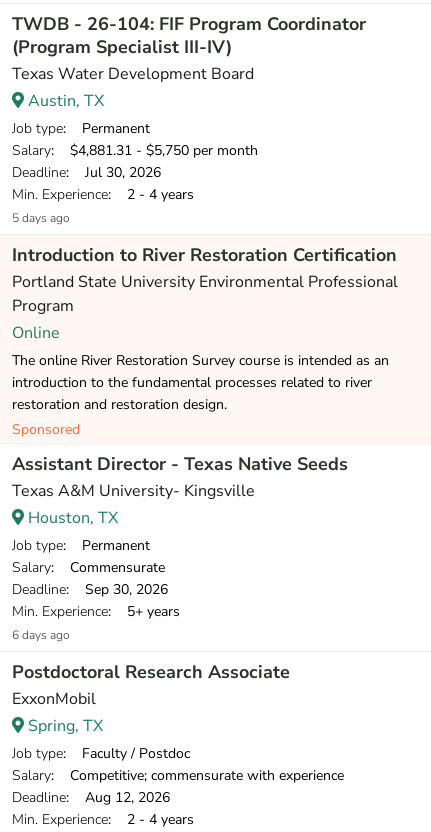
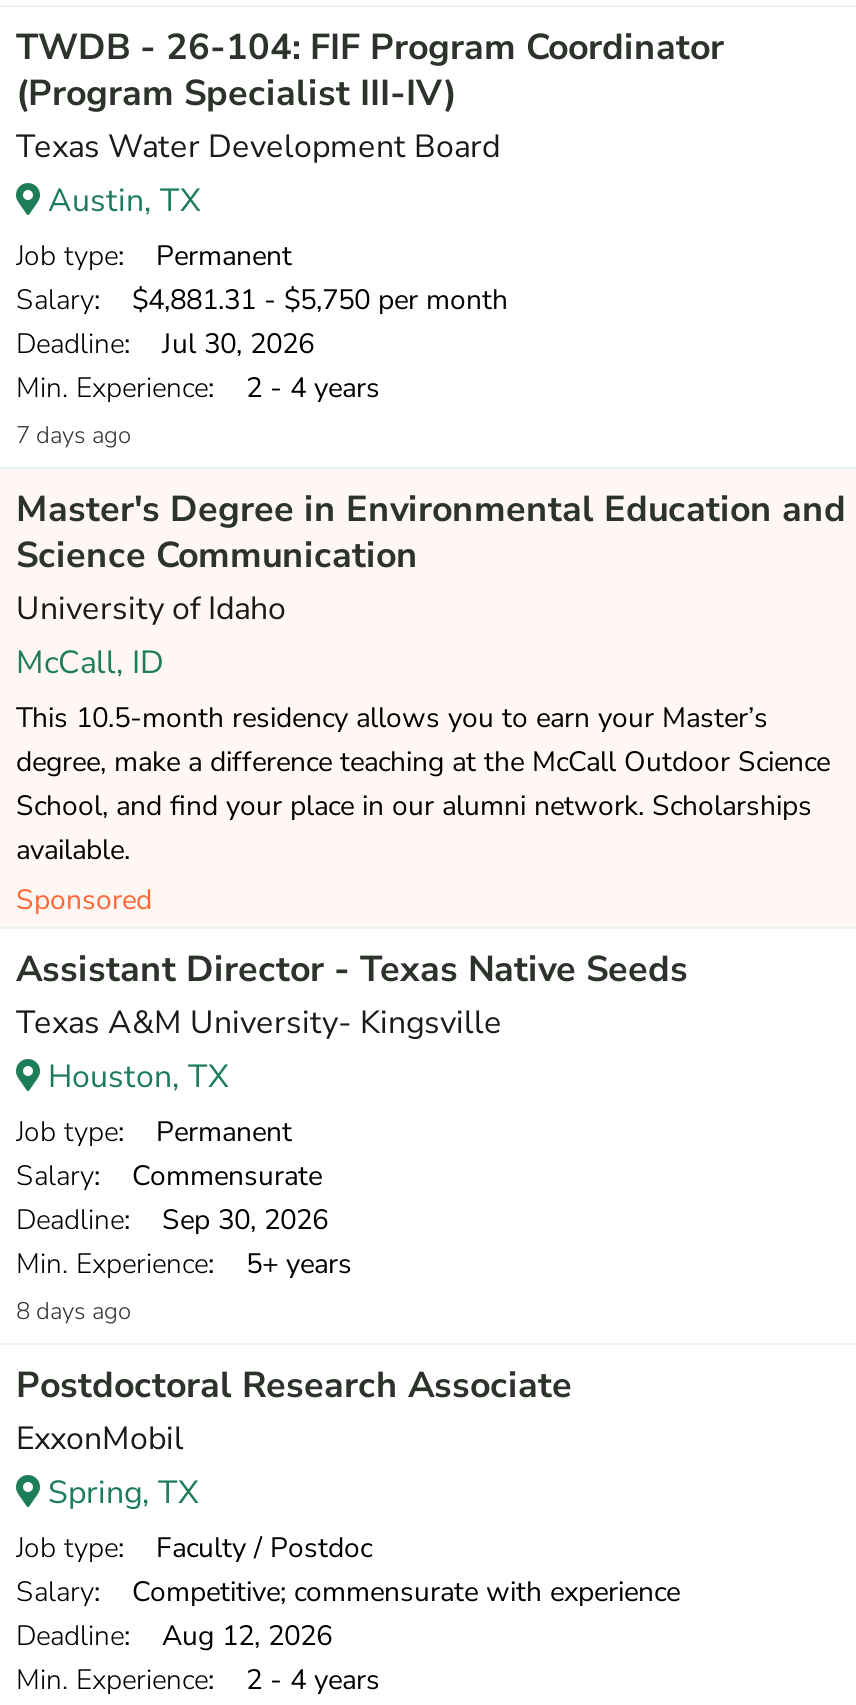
- 5 days ago
+ 7 days ago

- Introduction to River Restoration Certification
- Portland State University Environmental Professional
- Program
- Online
- The online River Restoration Survey course is intended as an
- introduction to the fundamental processes related to river
- restoration and restoration design.
+ Master's Degree in Environmental Education and
+ Science Communication
+ University of Idaho
+ McCall, ID
+ This 10.5-month residency allows you to earn your Master’s
+ degree, make a difference teaching at the McCall Outdoor Science
+ School, and find your place in our alumni network. Scholarships
+ available.

- 6 days ago
+ 8 days ago
